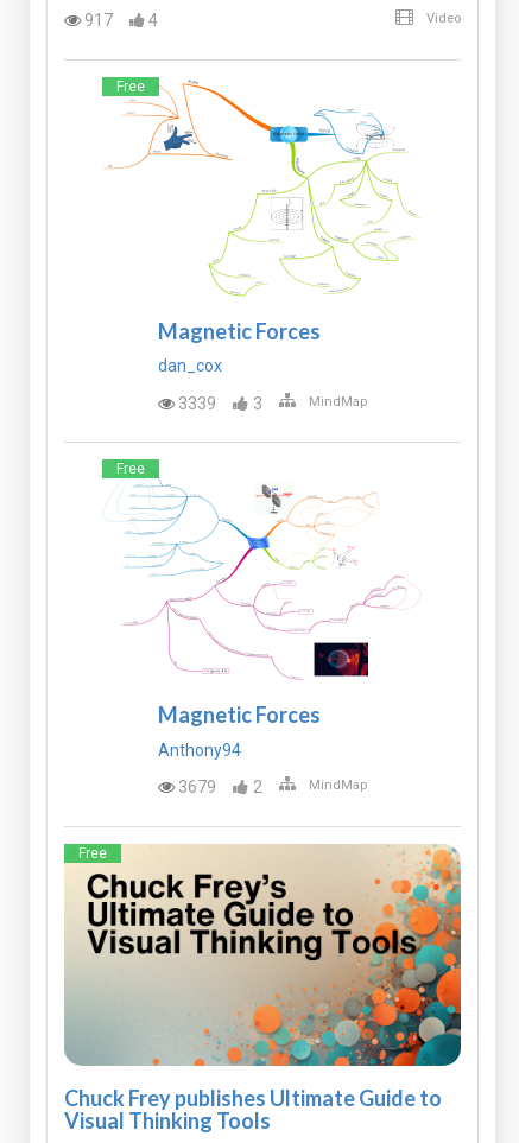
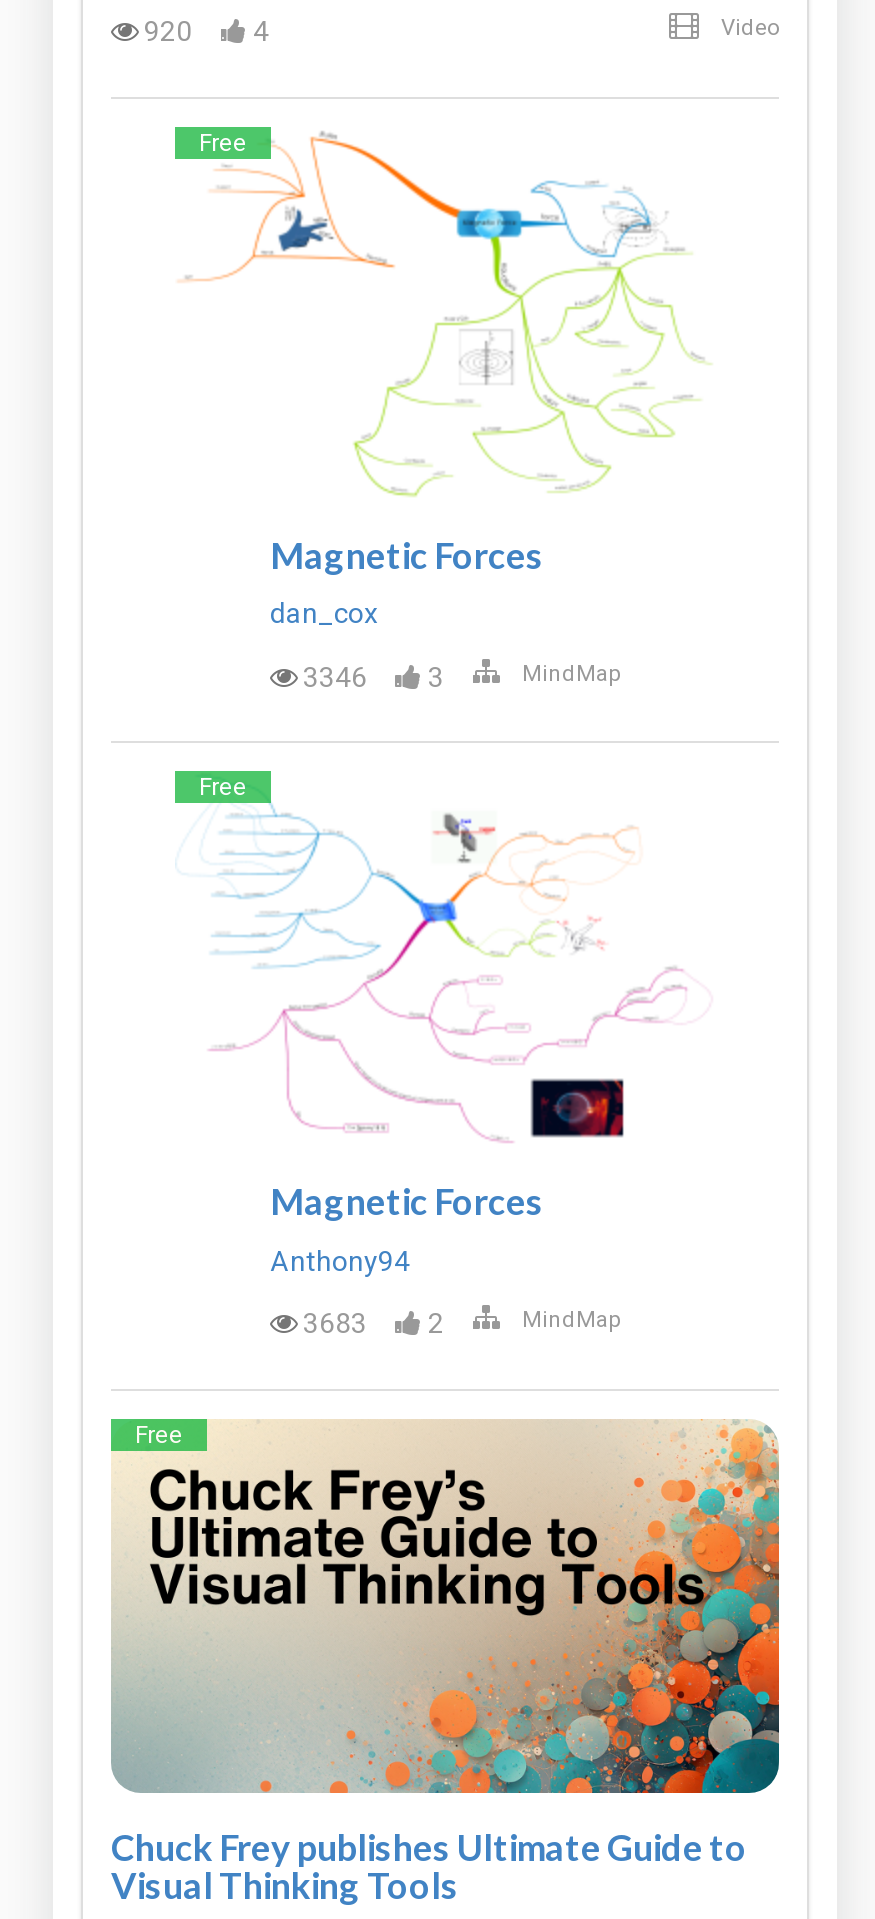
- 917 4
+ 920 4

- 3339 3
+ 3346 3

- 3679 2
+ 3683 2
